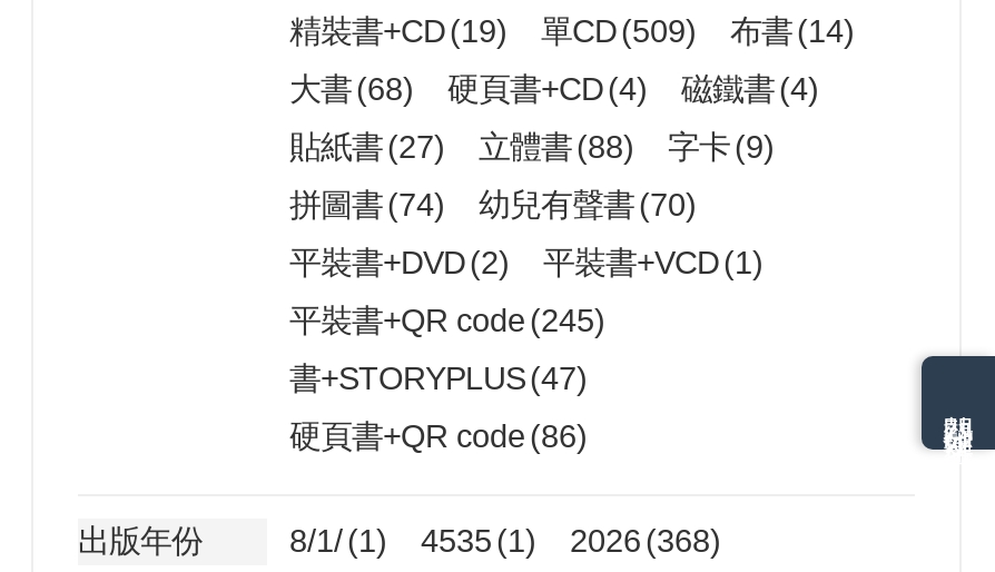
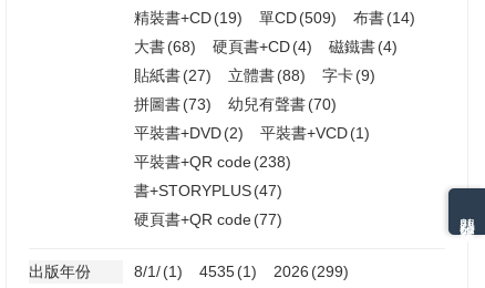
- 拼圖書 (74) 幼兒有聲書 (70)
+ 拼圖書 (73) 幼兒有聲書 (70)

- 平裝書+QR code (245)
+ 平裝書+QR code (238)

- 硬頁書+QR code (86)
+ 硬頁書+QR code (77)

- 8/1/ (1) 4535 (1) 2026 (368)
+ 8/1/ (1) 4535 (1) 2026 (299)
